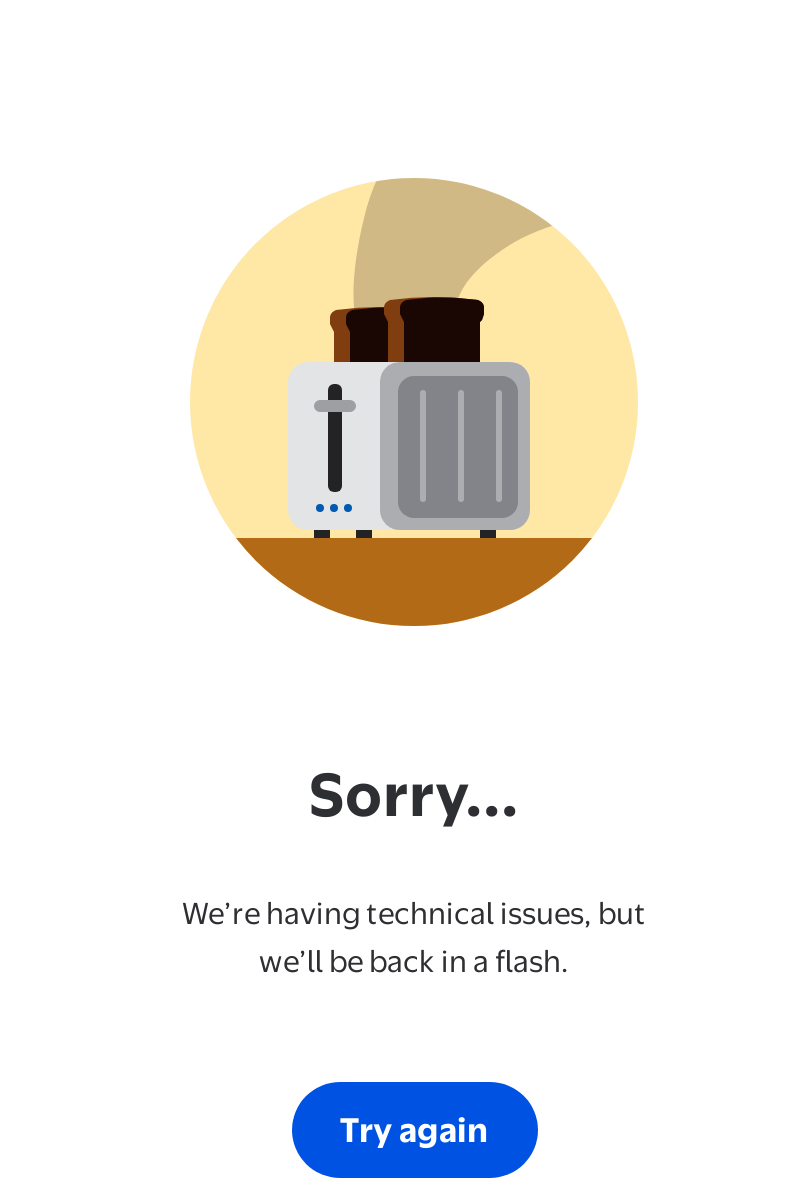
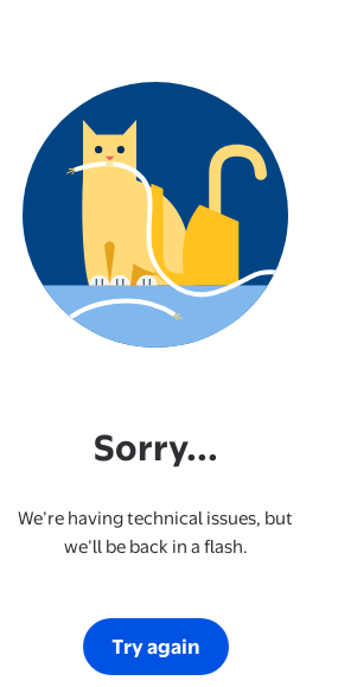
- [image]
+ [image]
